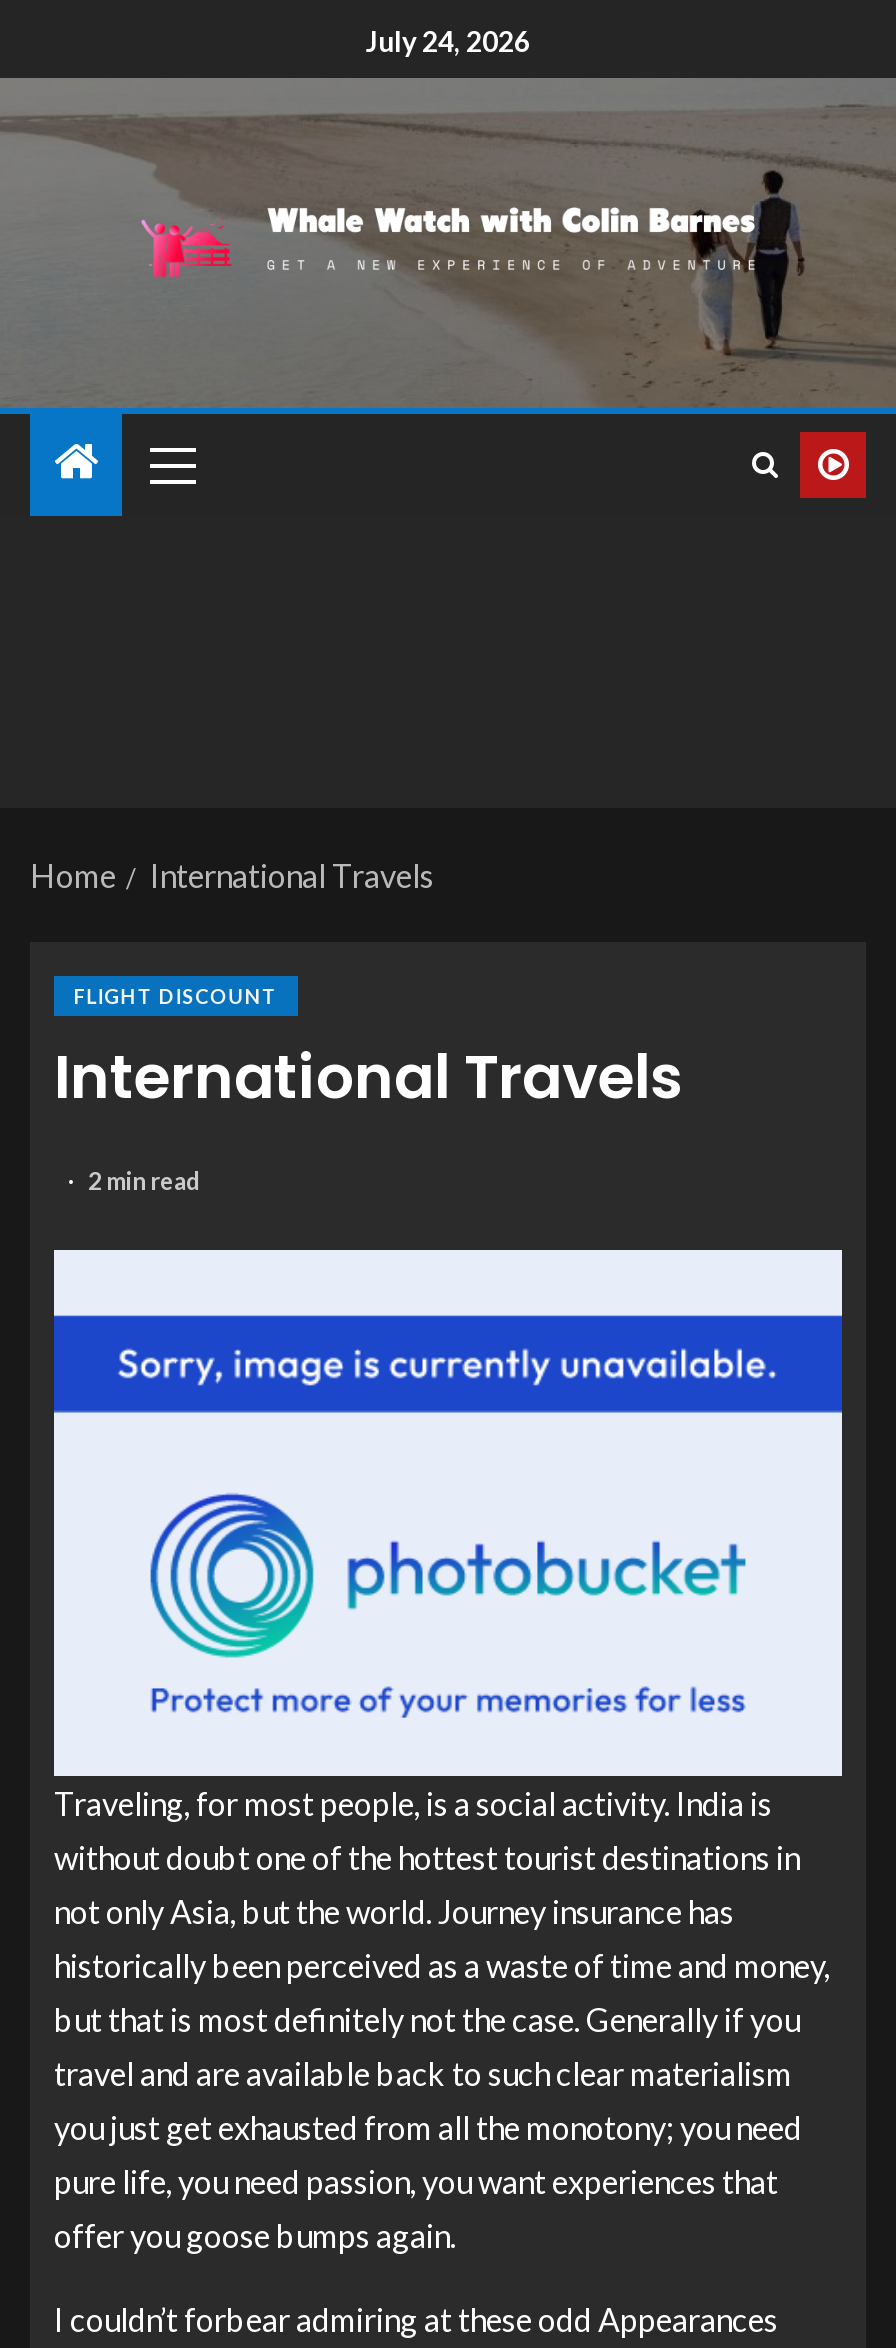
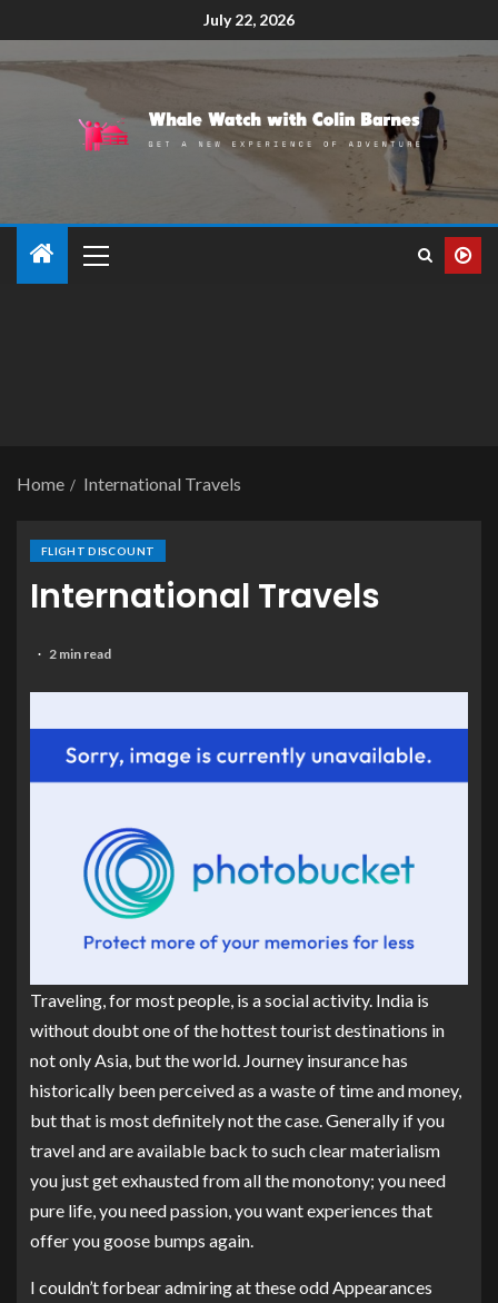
- July 24, 2026
+ July 22, 2026
